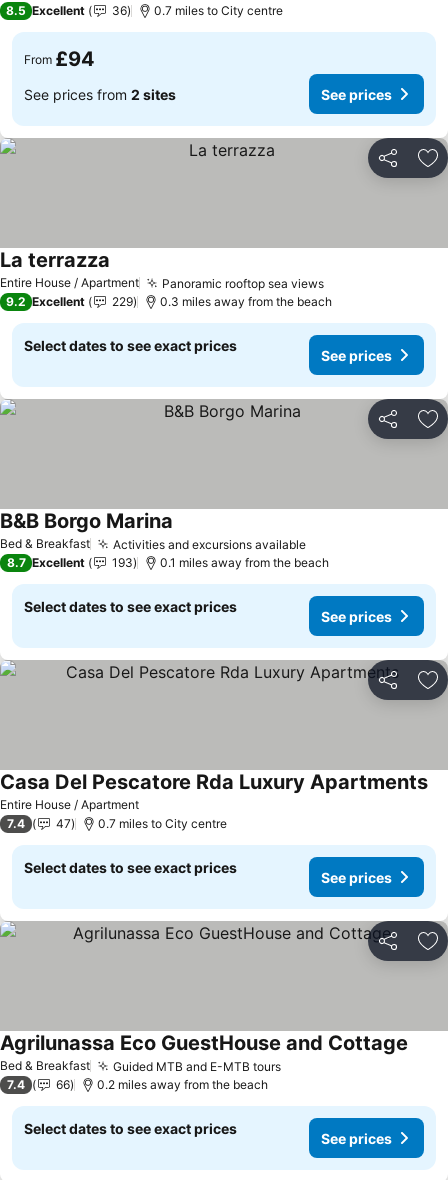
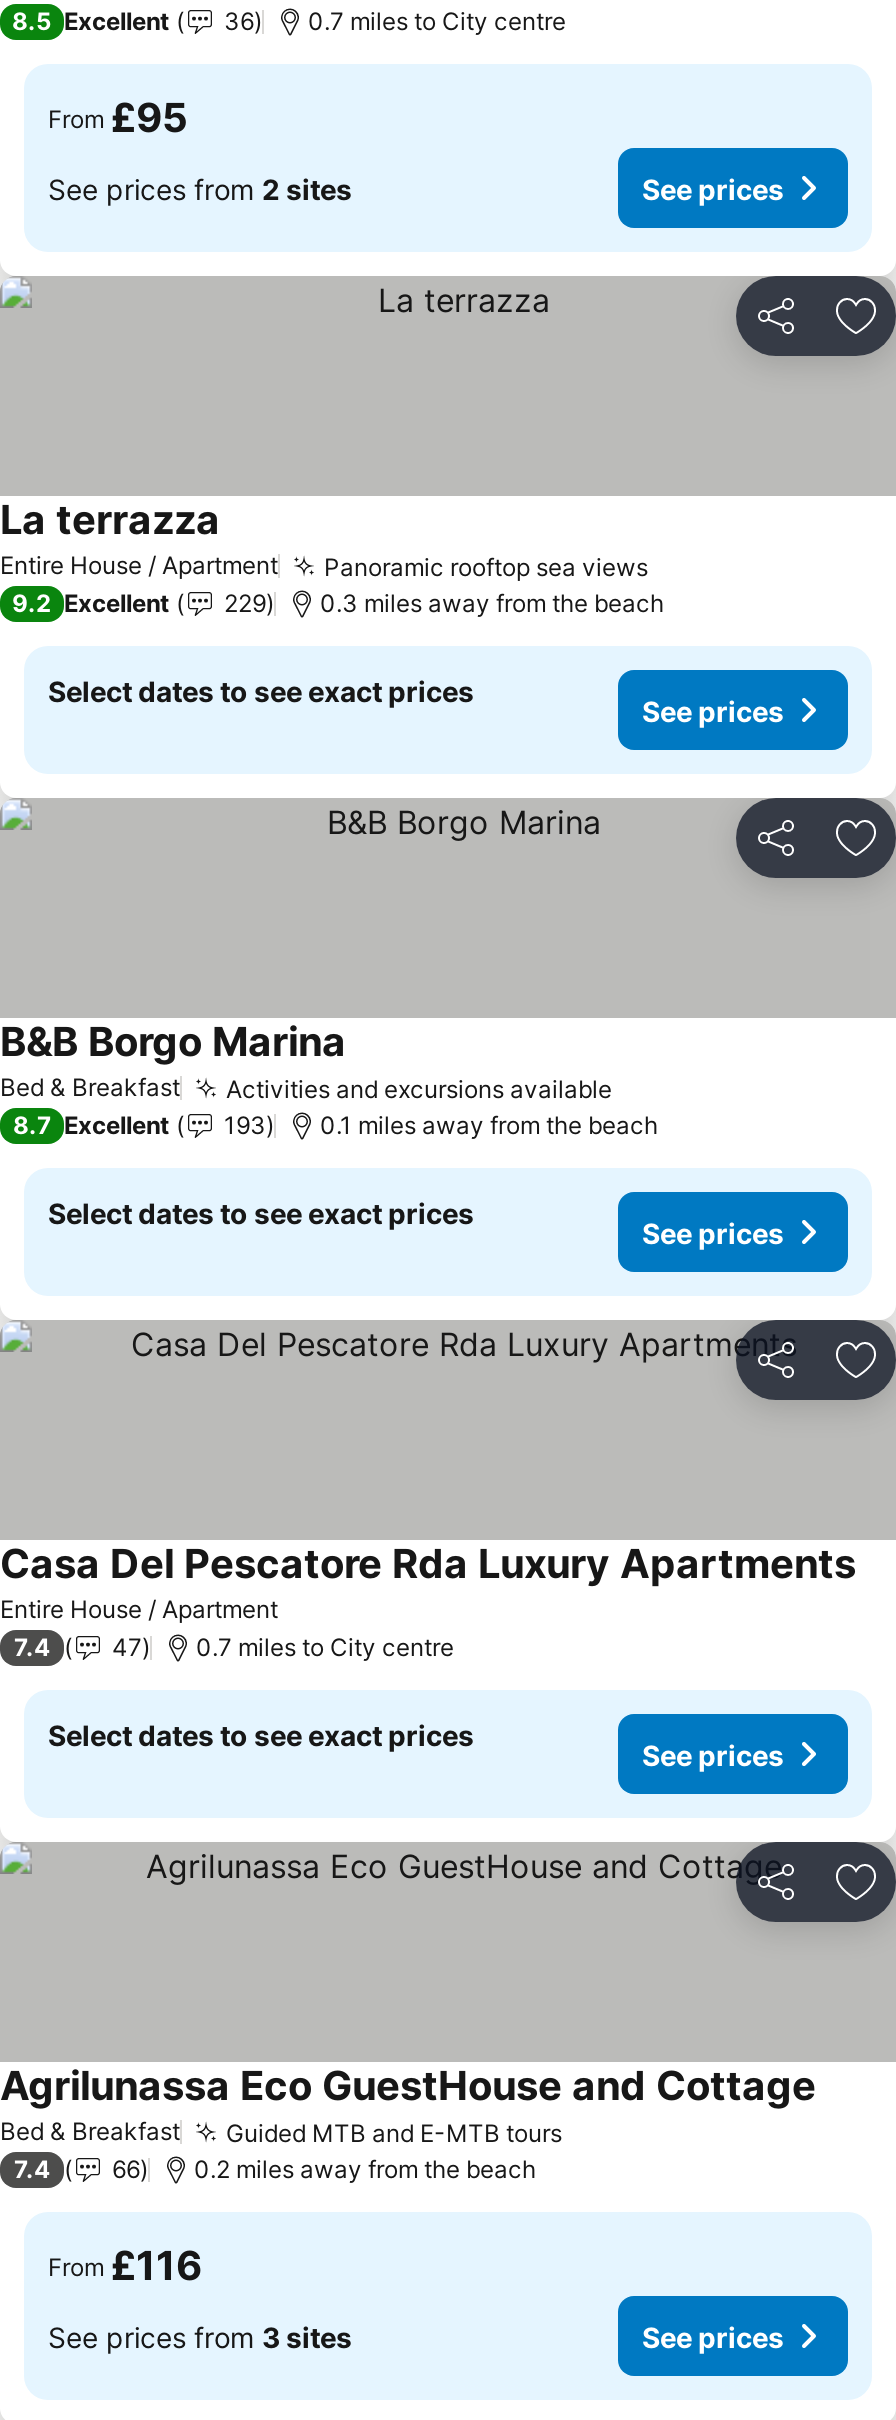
- From £94
+ From £95

- Select dates to see exact prices
+ From £116
+ See prices from 3 sites
